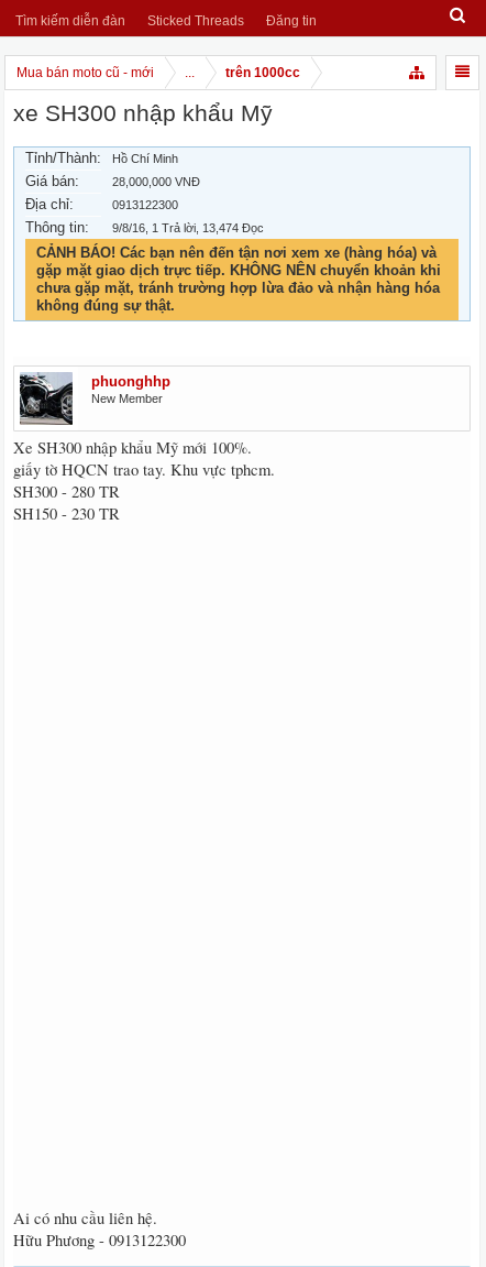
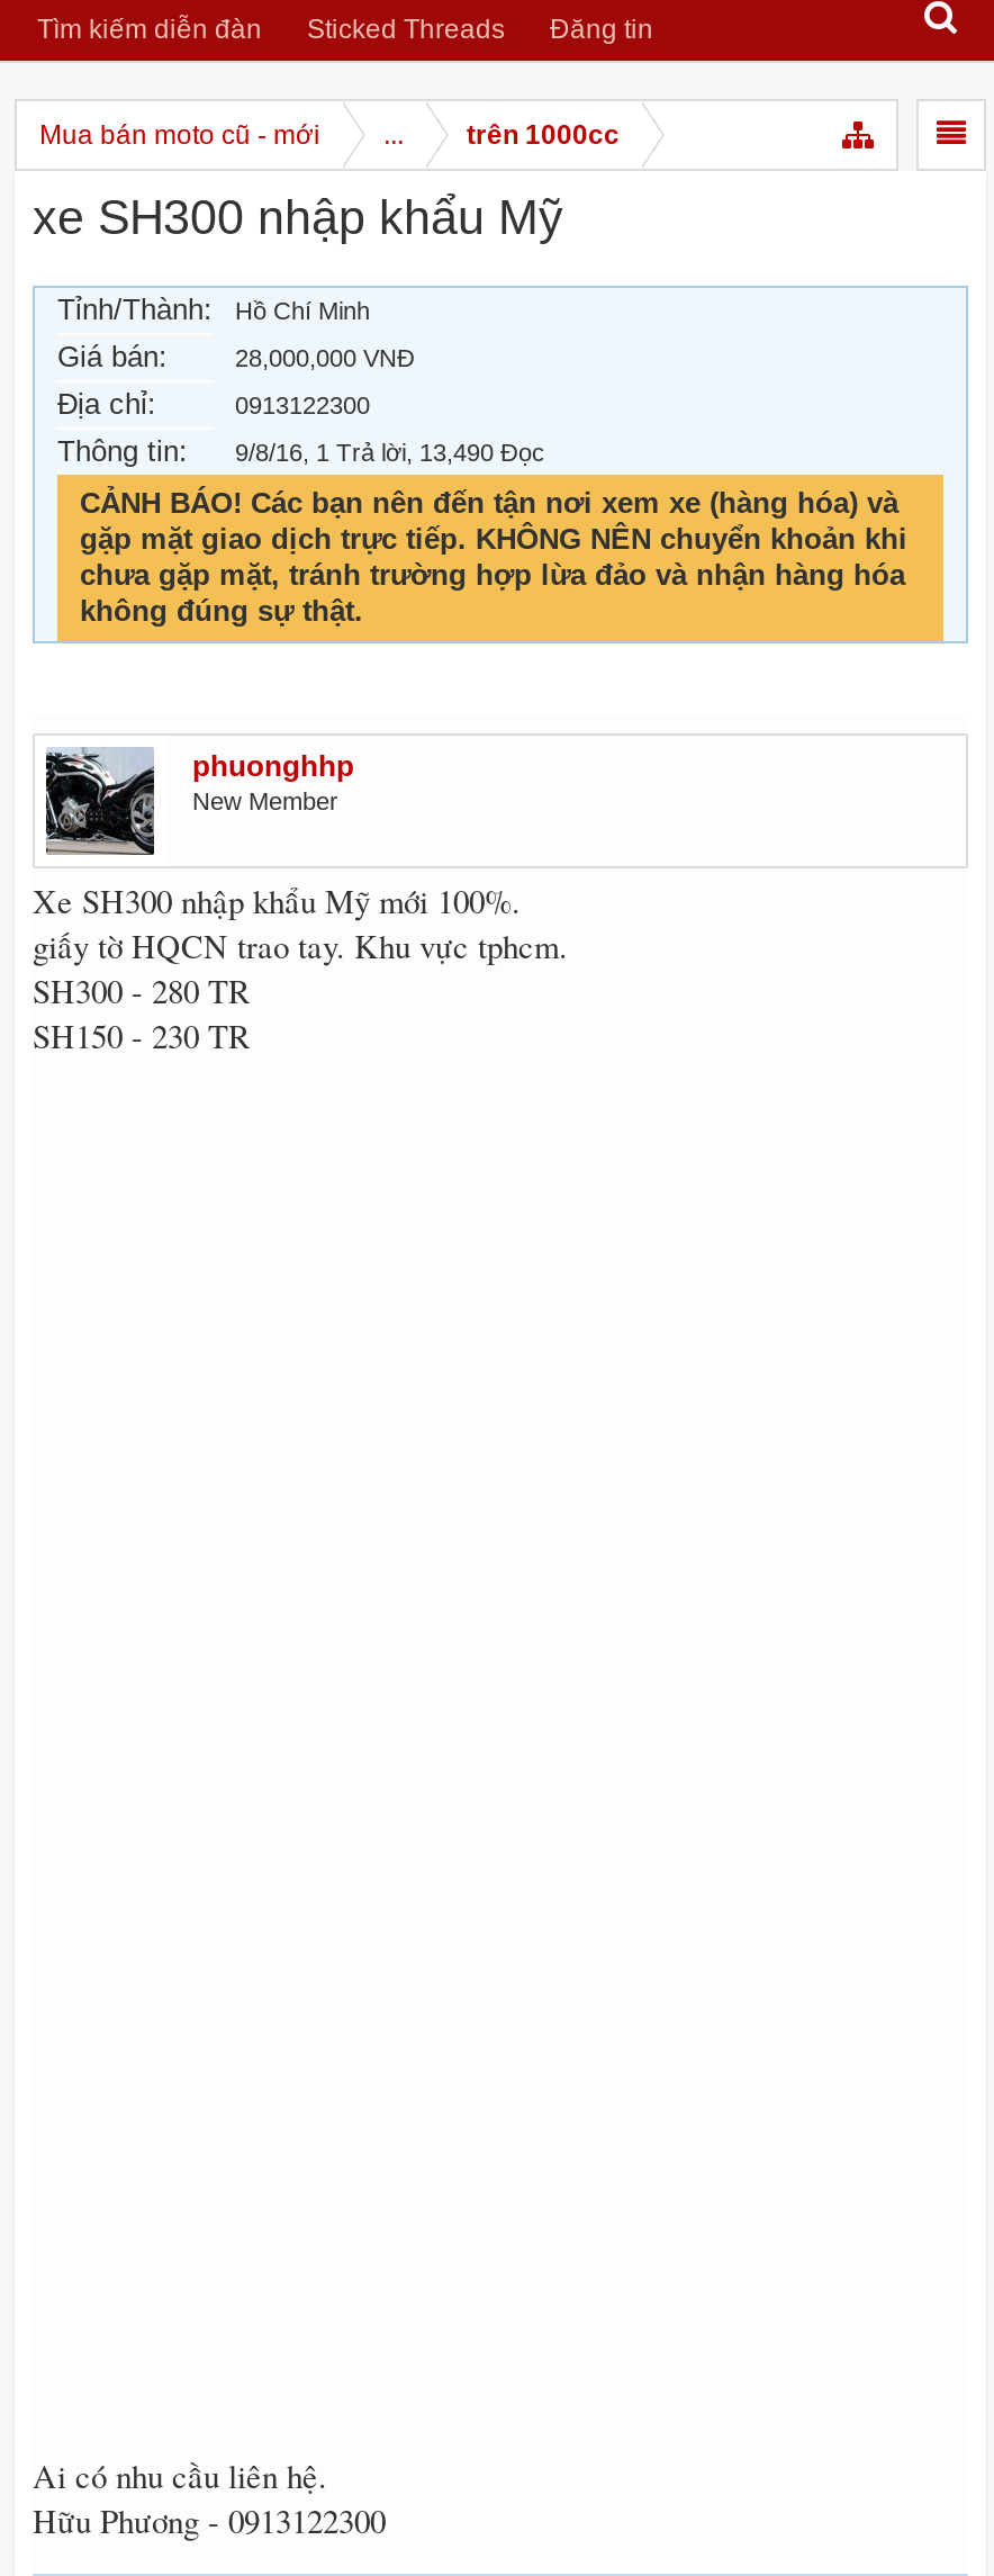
- Thông tin: 9/8/16, 1 Trả lời, 13,474 Đọc
+ Thông tin: 9/8/16, 1 Trả lời, 13,490 Đọc
